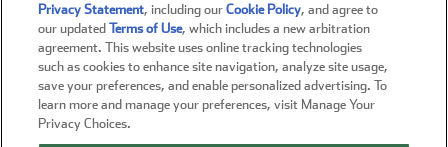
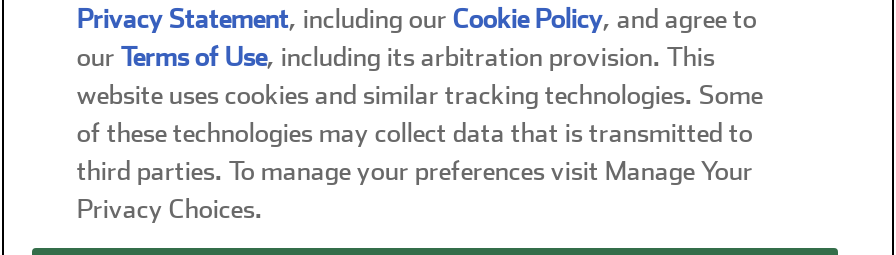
- our updated Terms of Use, which includes a new arbitration
- agreement. This website uses online tracking technologies
- such as cookies to enhance site navigation, analyze site usage,
- save your preferences, and enable personalized advertising. To
- learn more and manage your preferences, visit Manage Your
+ our Terms of Use, including its arbitration provision. This
+ website uses cookies and similar tracking technologies. Some
+ of these technologies may collect data that is transmitted to
+ third parties. To manage your preferences visit Manage Your
